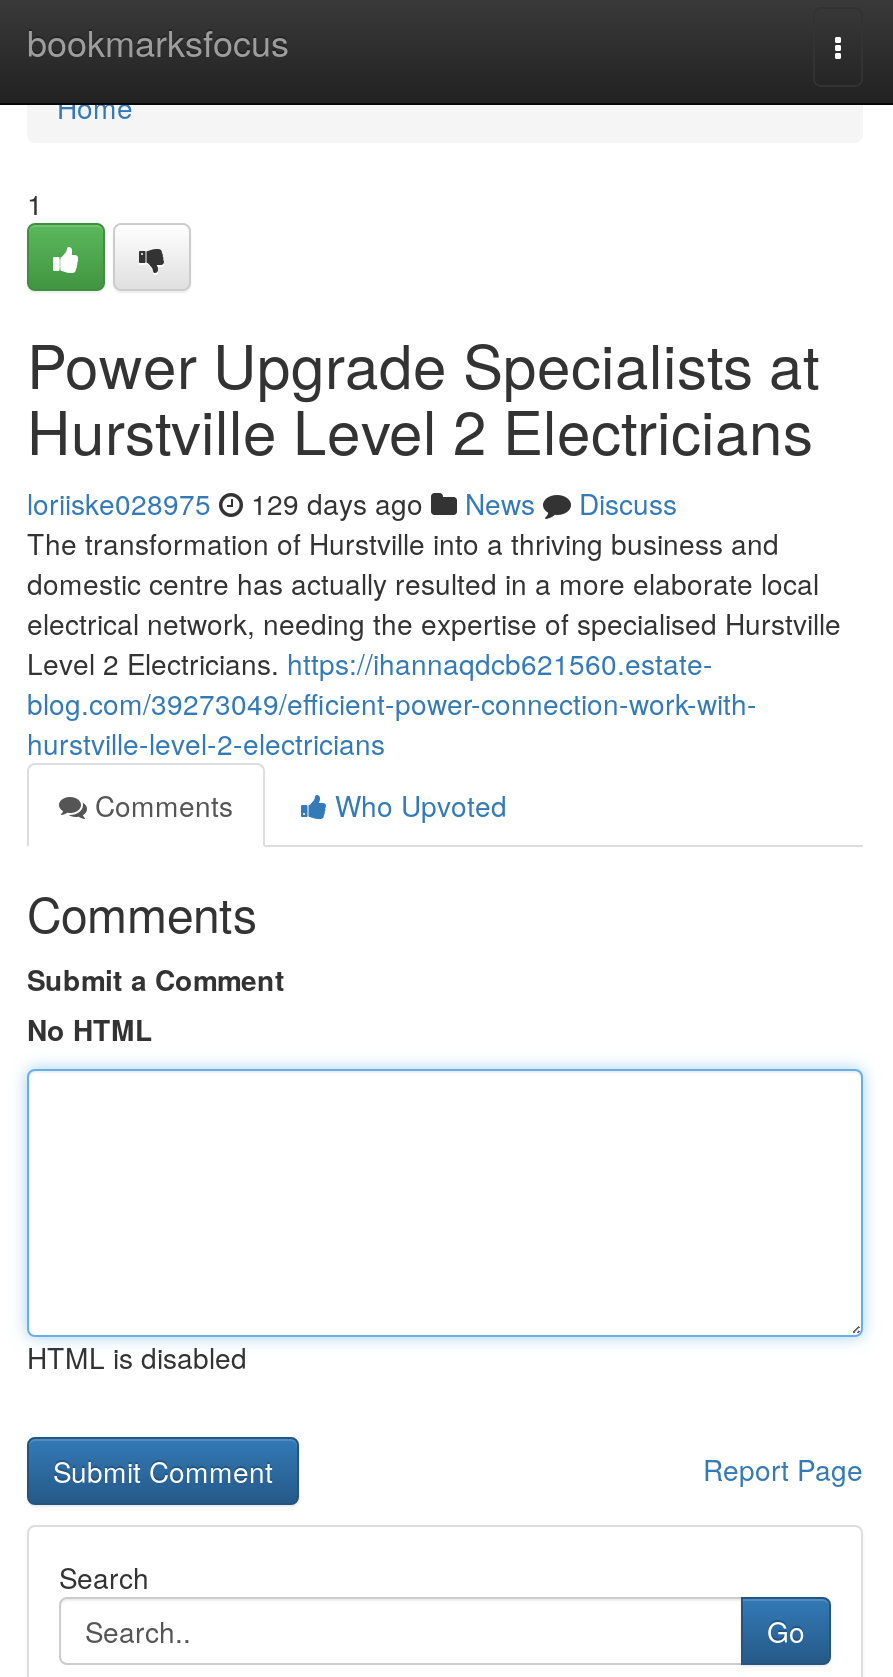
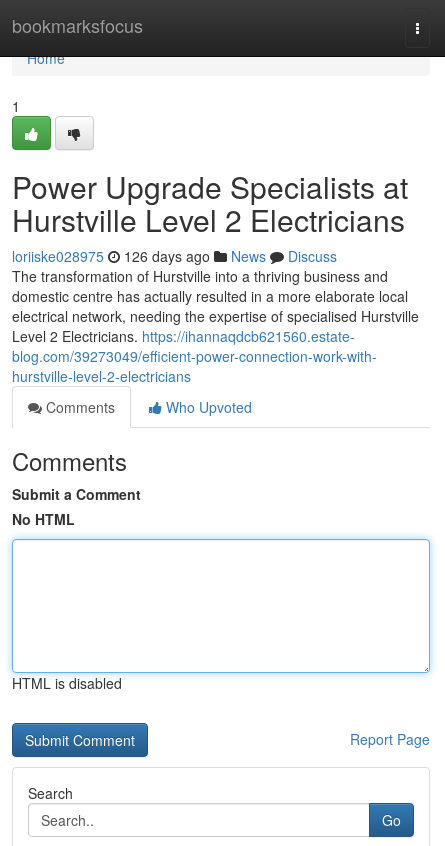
- loriiske028975 129 days ago News Discuss
+ loriiske028975 126 days ago News Discuss
